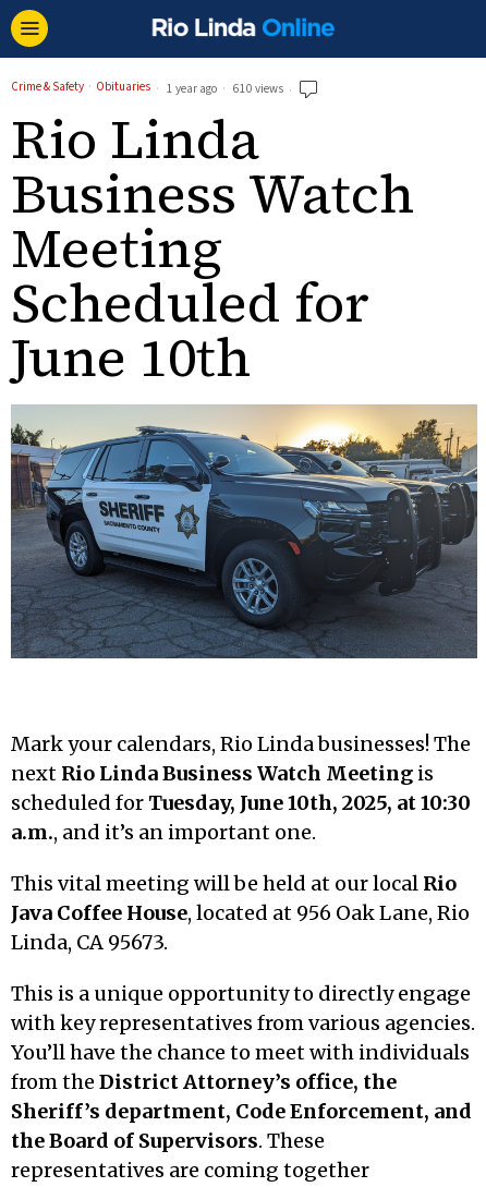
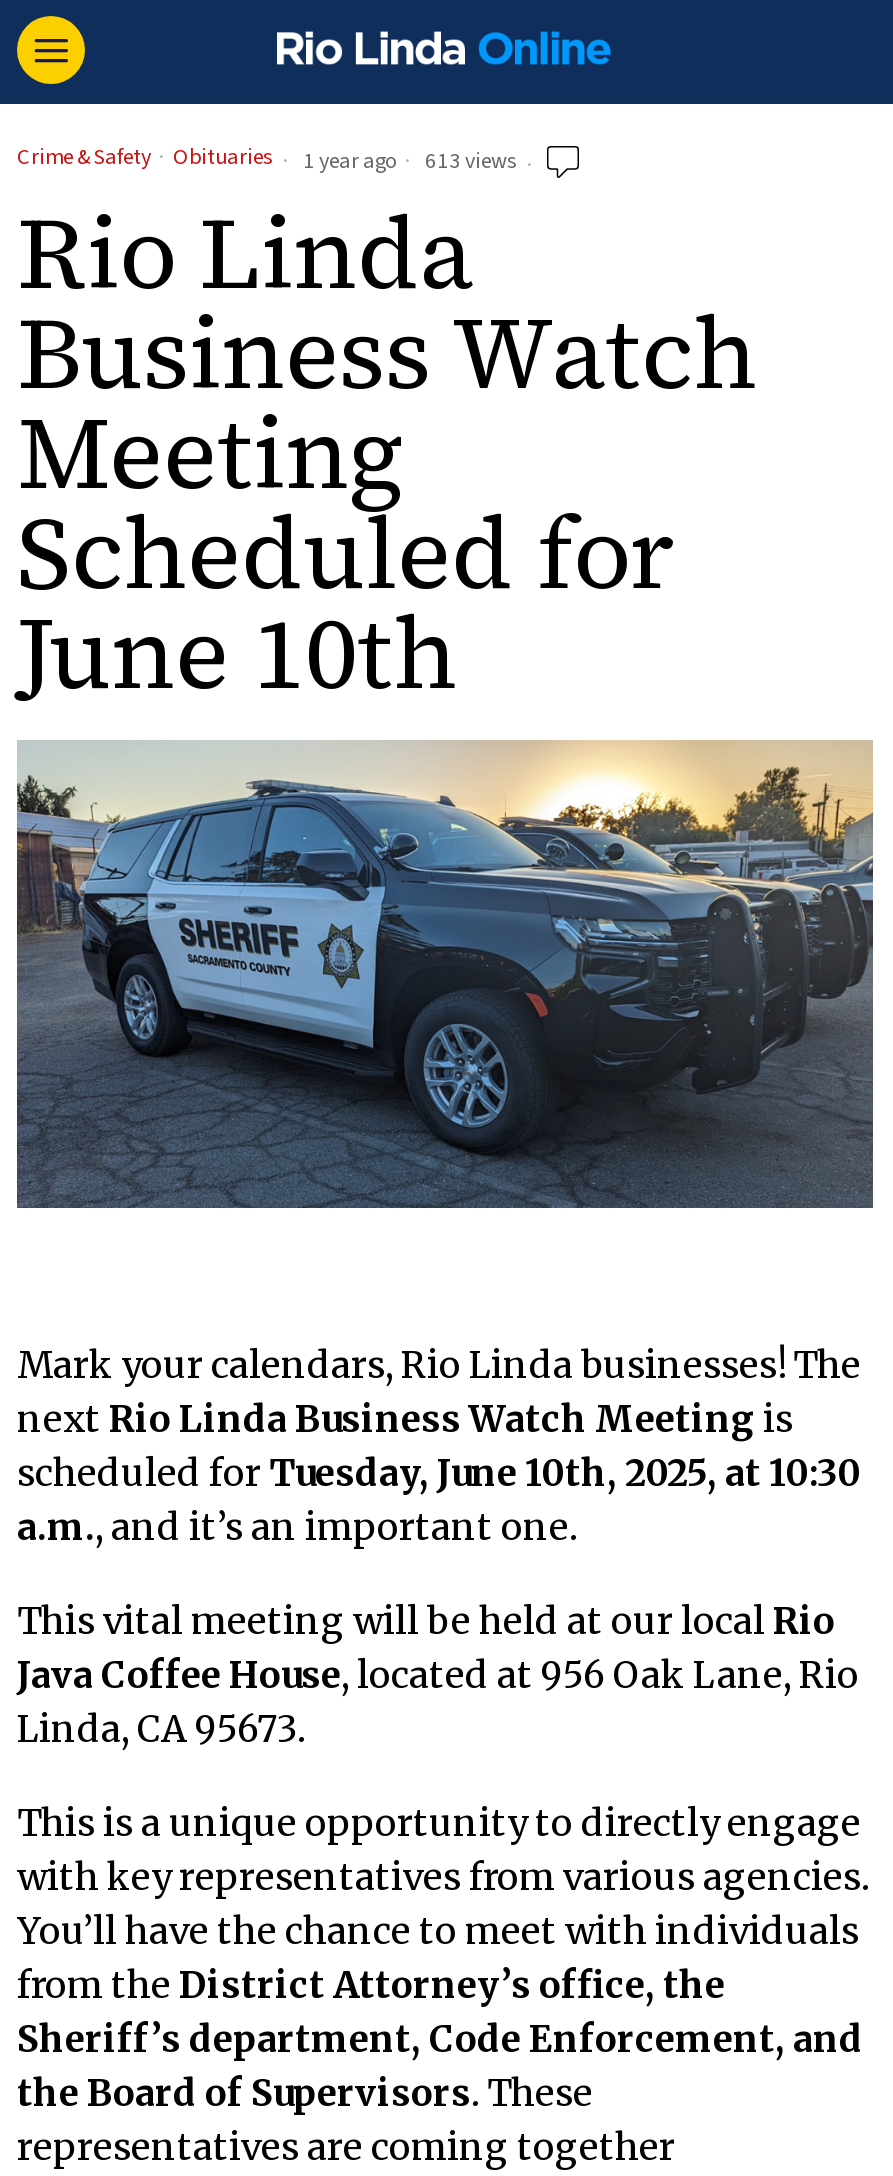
- Crime & Safety · Obituaries 1 year ago 610 views
+ Crime & Safety · Obituaries 1 year ago 613 views
